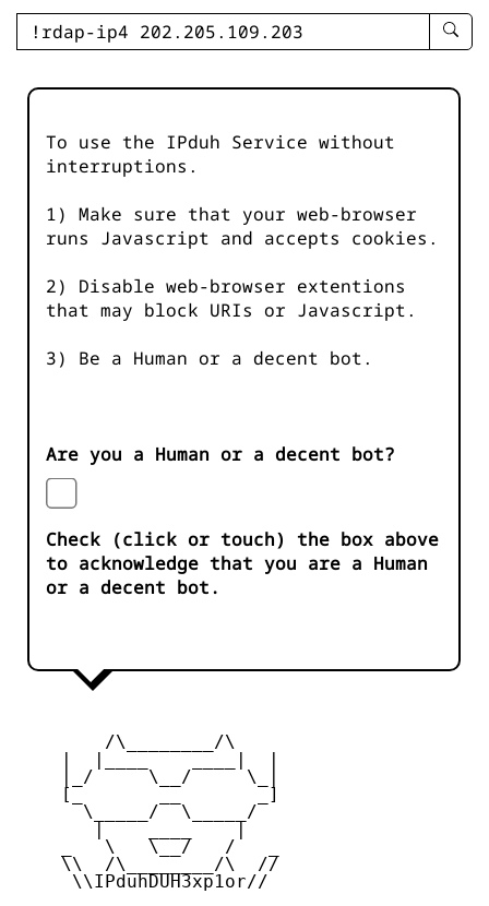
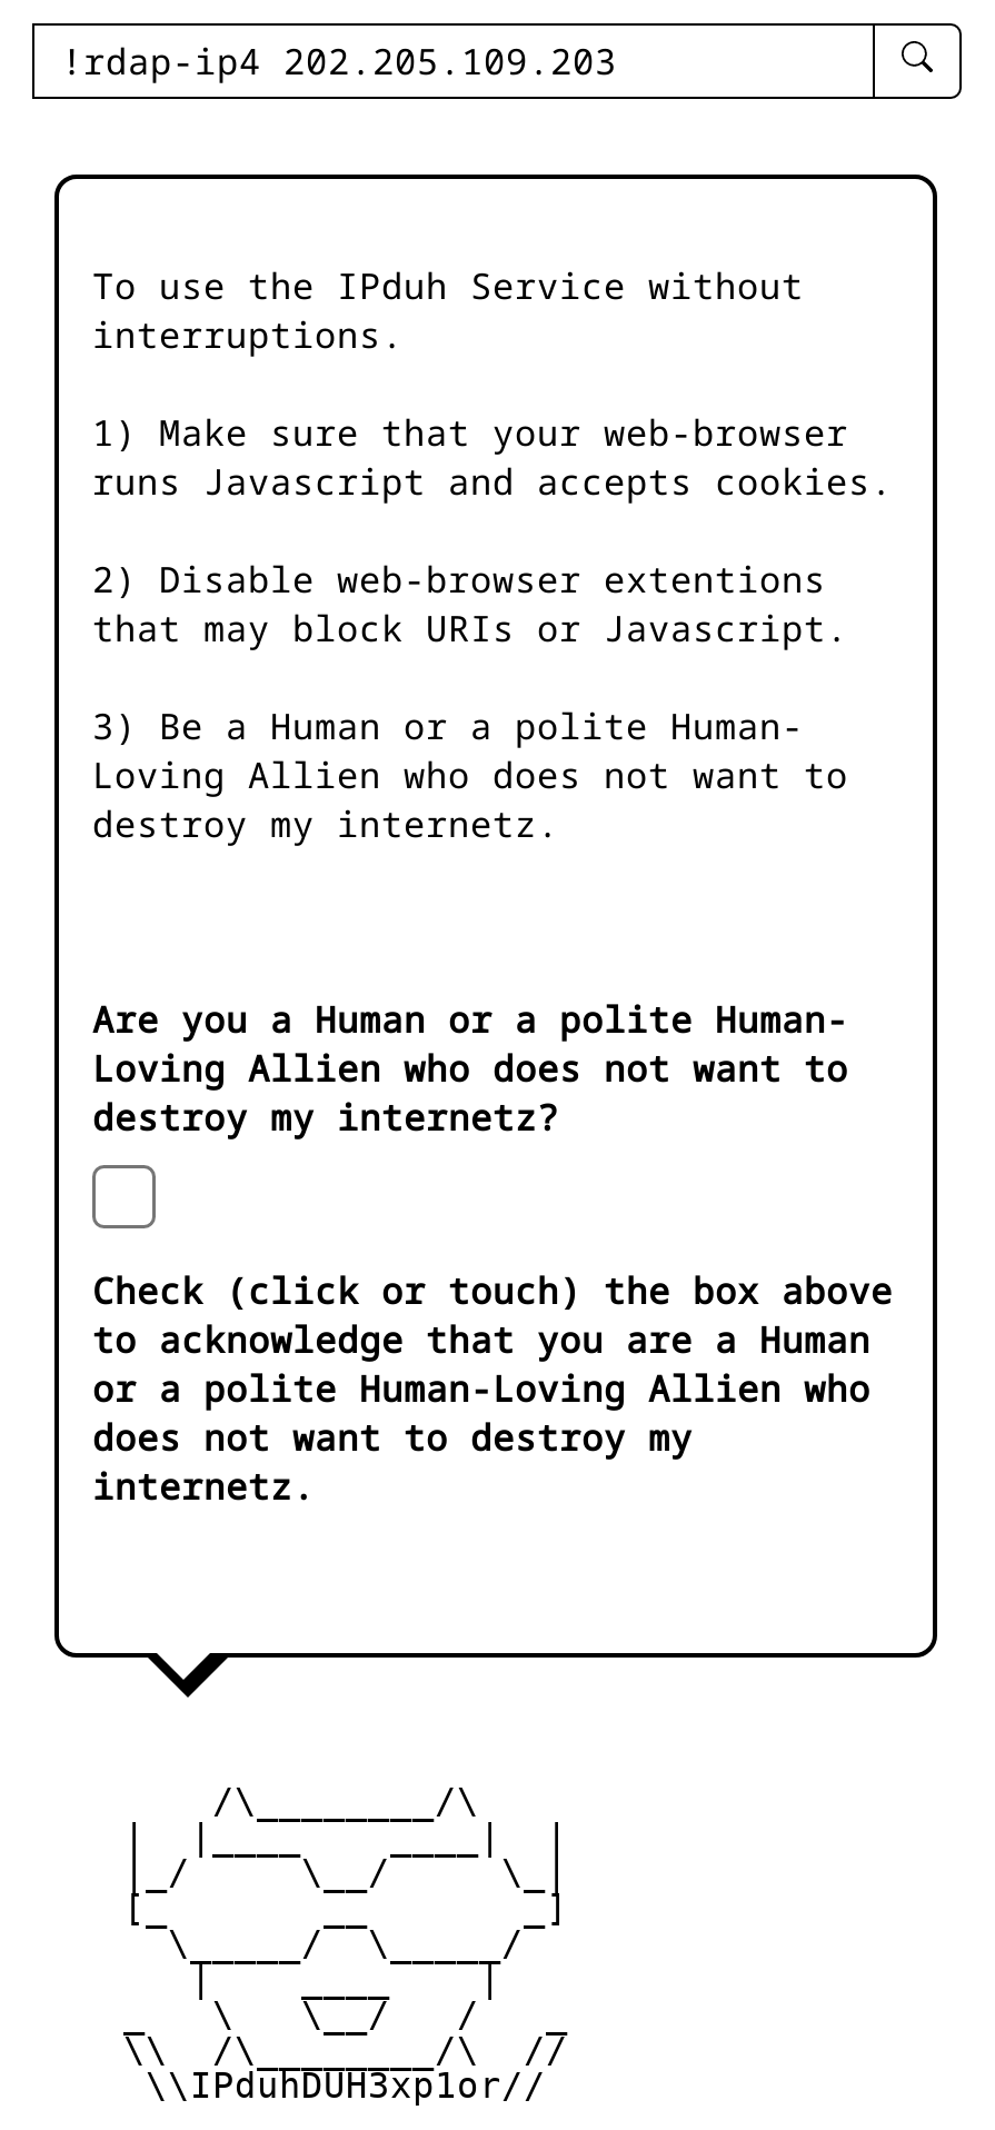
- 3) Be a Human or a decent bot.
+ 3) Be a Human or a polite Human-
+ Loving Allien who does not want to
+ destroy my internetz.

- Are you a Human or a decent bot?
+ Are you a Human or a polite Human-
+ Loving Allien who does not want to
+ destroy my internetz?

- or a decent bot.
+ or a polite Human-Loving Allien who
+ does not want to destroy my
+ internetz.
